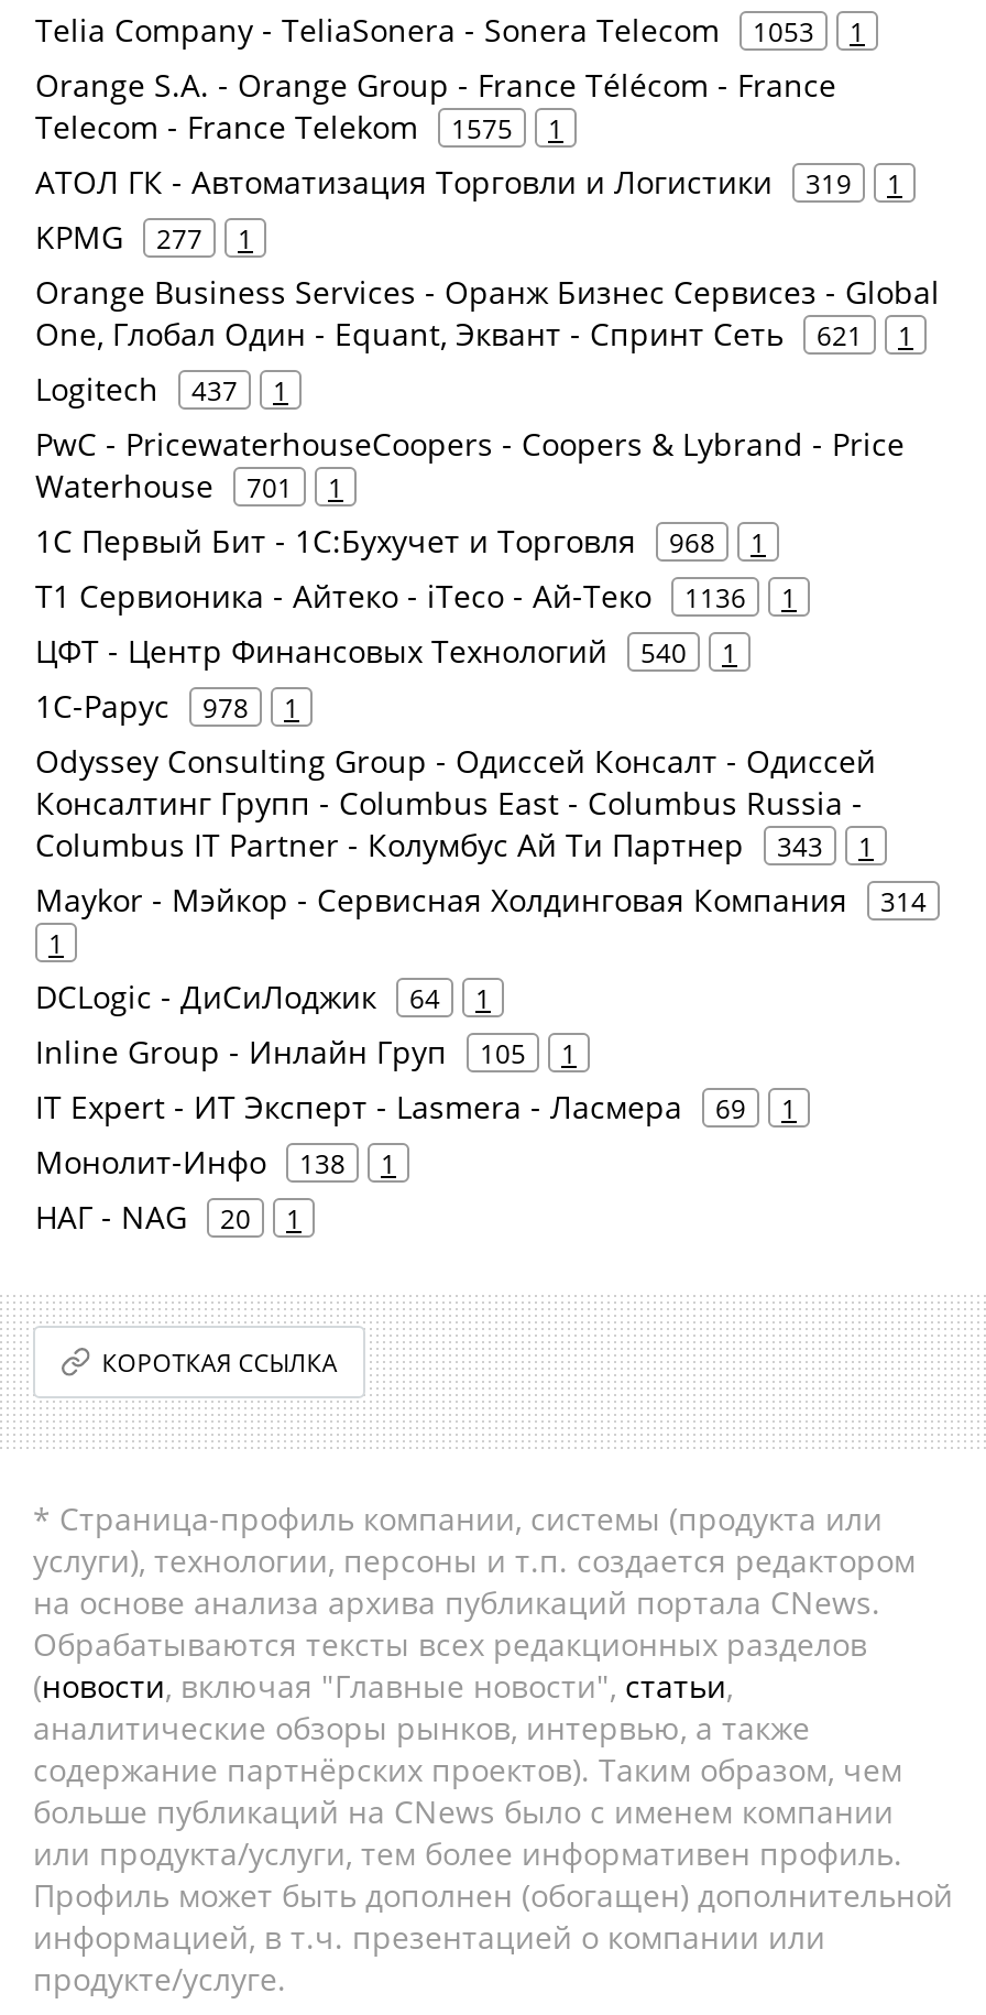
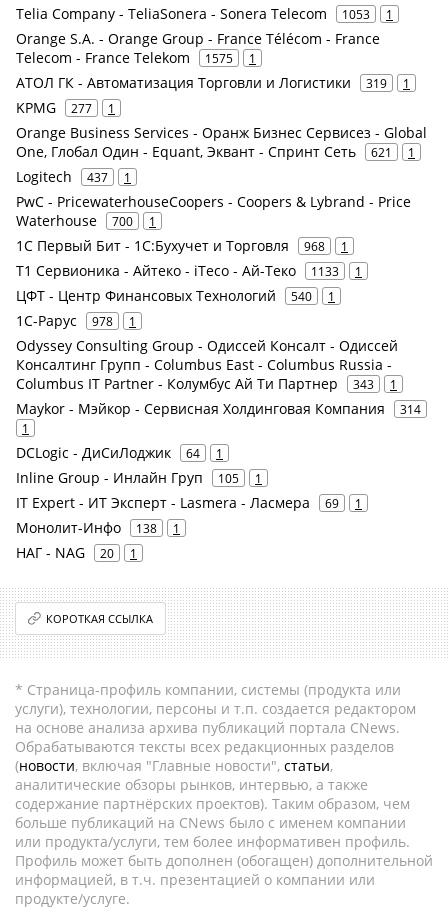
- Waterhouse 701 1
+ Waterhouse 700 1

- Т1 Сервионика - Айтеко - iTeco - Ай-Теко 1136 1
+ Т1 Сервионика - Айтеко - iTeco - Ай-Теко 1133 1
